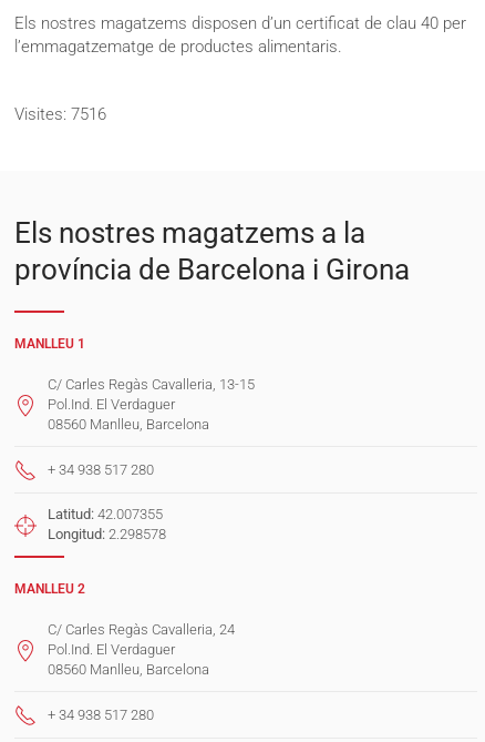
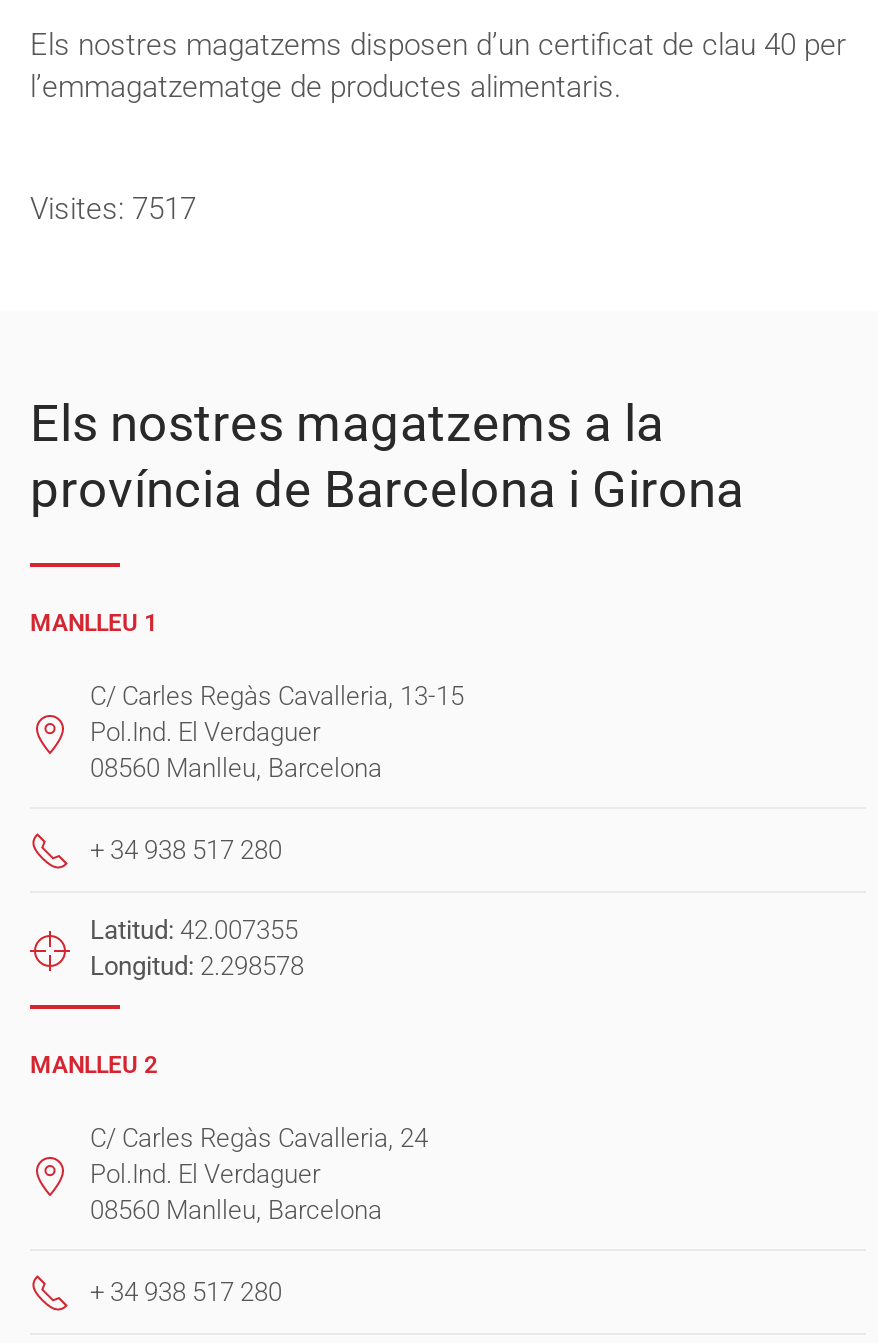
- Visites: 7516
+ Visites: 7517
